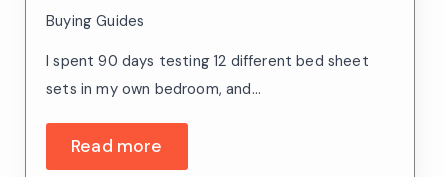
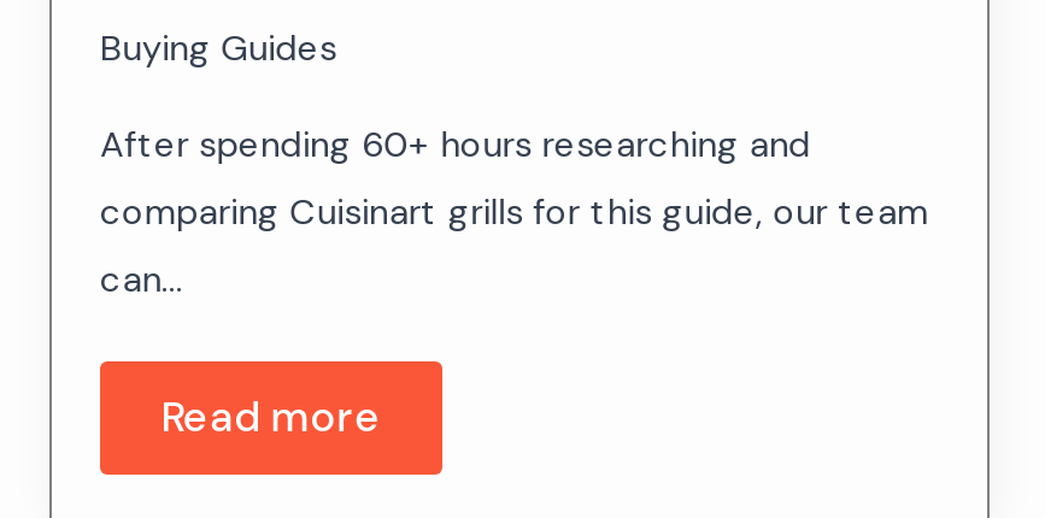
- I spent 90 days testing 12 different bed sheet
- sets in my own bedroom, and…
+ After spending 60+ hours researching and
+ comparing Cuisinart grills for this guide, our team
+ can…
